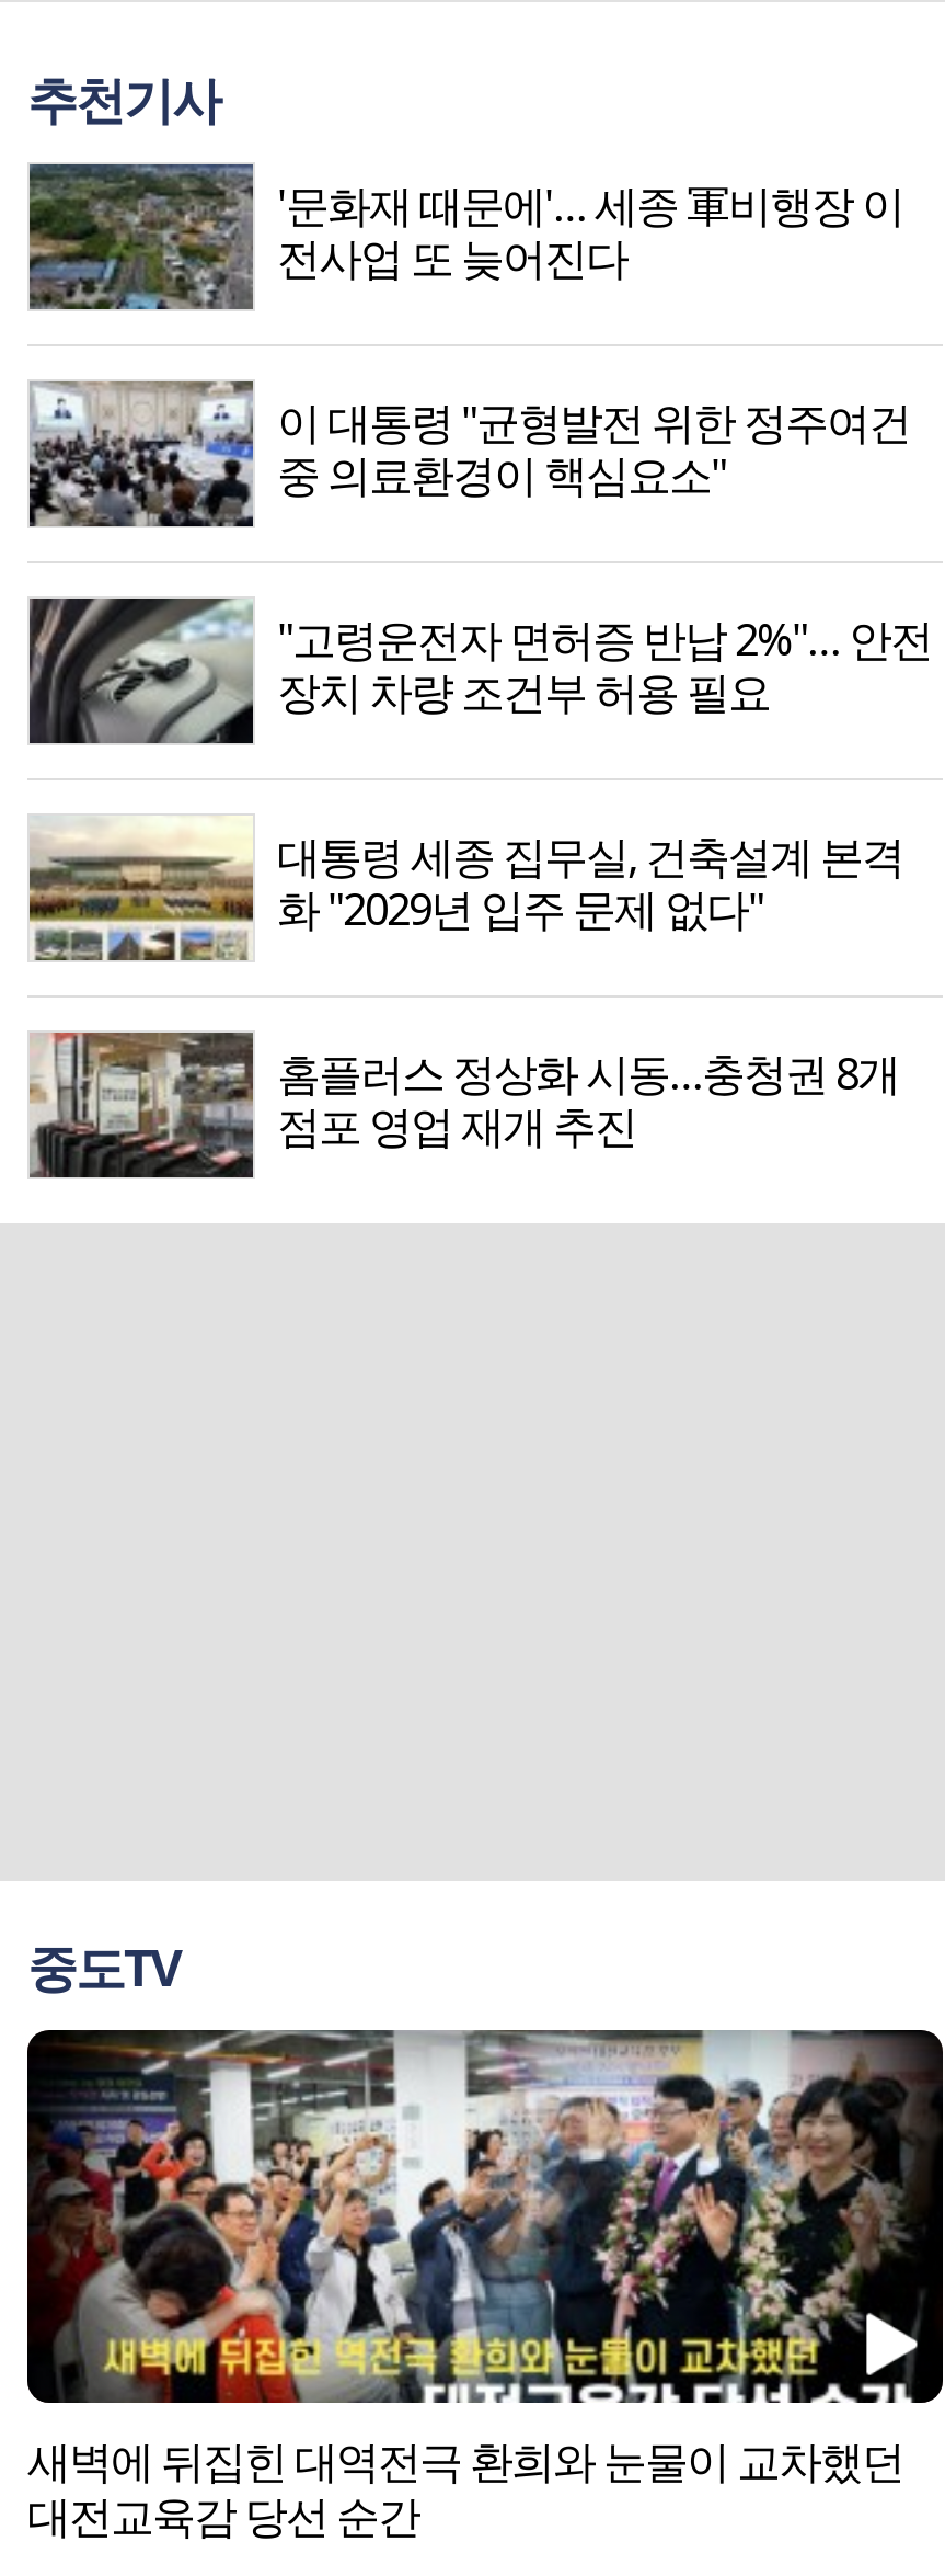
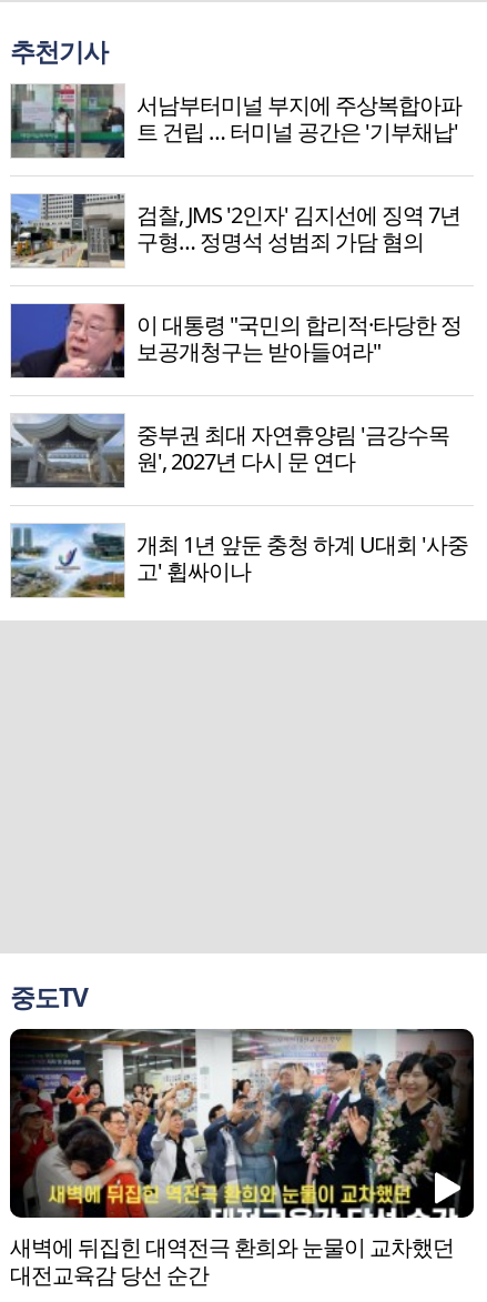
- [image]
- '문화재 때문에'… 세종 軍비행장 이
- 전사업 또 늦어진다
+ [image]
+ 서남부터미널 부지에 주상복합아파
+ 트 건립 … 터미널 공간은 '기부채납'

- [image]
- 이 대통령 "균형발전 위한 정주여건
- 중 의료환경이 핵심요소"
+ [image]
+ 검찰, JMS '2인자' 김지선에 징역 7년
+ 구형… 정명석 성범죄 가담 혐의

- [image]
- "고령운전자 면허증 반납 2%"… 안전
- 장치 차량 조건부 허용 필요
+ [image]
+ 이 대통령 "국민의 합리적·타당한 정
+ 보공개청구는 받아들여라"

- [image]
- 대통령 세종 집무실, 건축설계 본격
- 화 "2029년 입주 문제 없다"
+ [image]
+ 중부권 최대 자연휴양림 '금강수목
+ 원', 2027년 다시 문 연다

- [image]
- 홈플러스 정상화 시동…충청권 8개
- 점포 영업 재개 추진
+ [image]
+ 개최 1년 앞둔 충청 하계 U대회 '사중
+ 고' 휩싸이나
